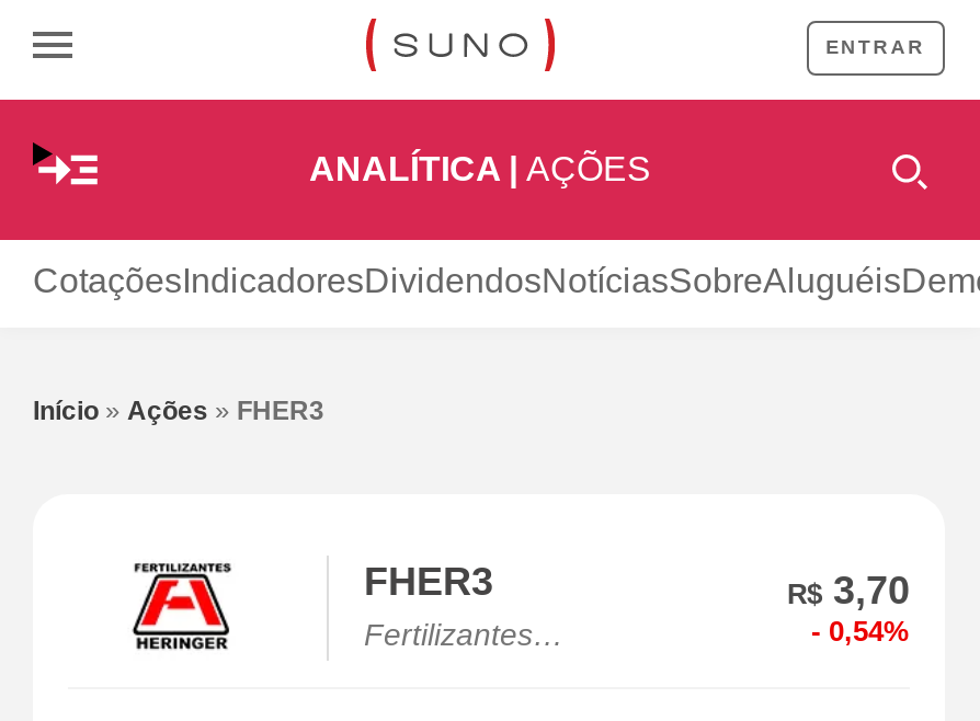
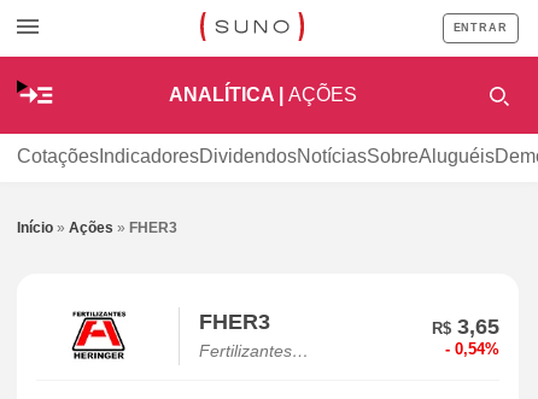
- R$3,70
+ R$3,65
